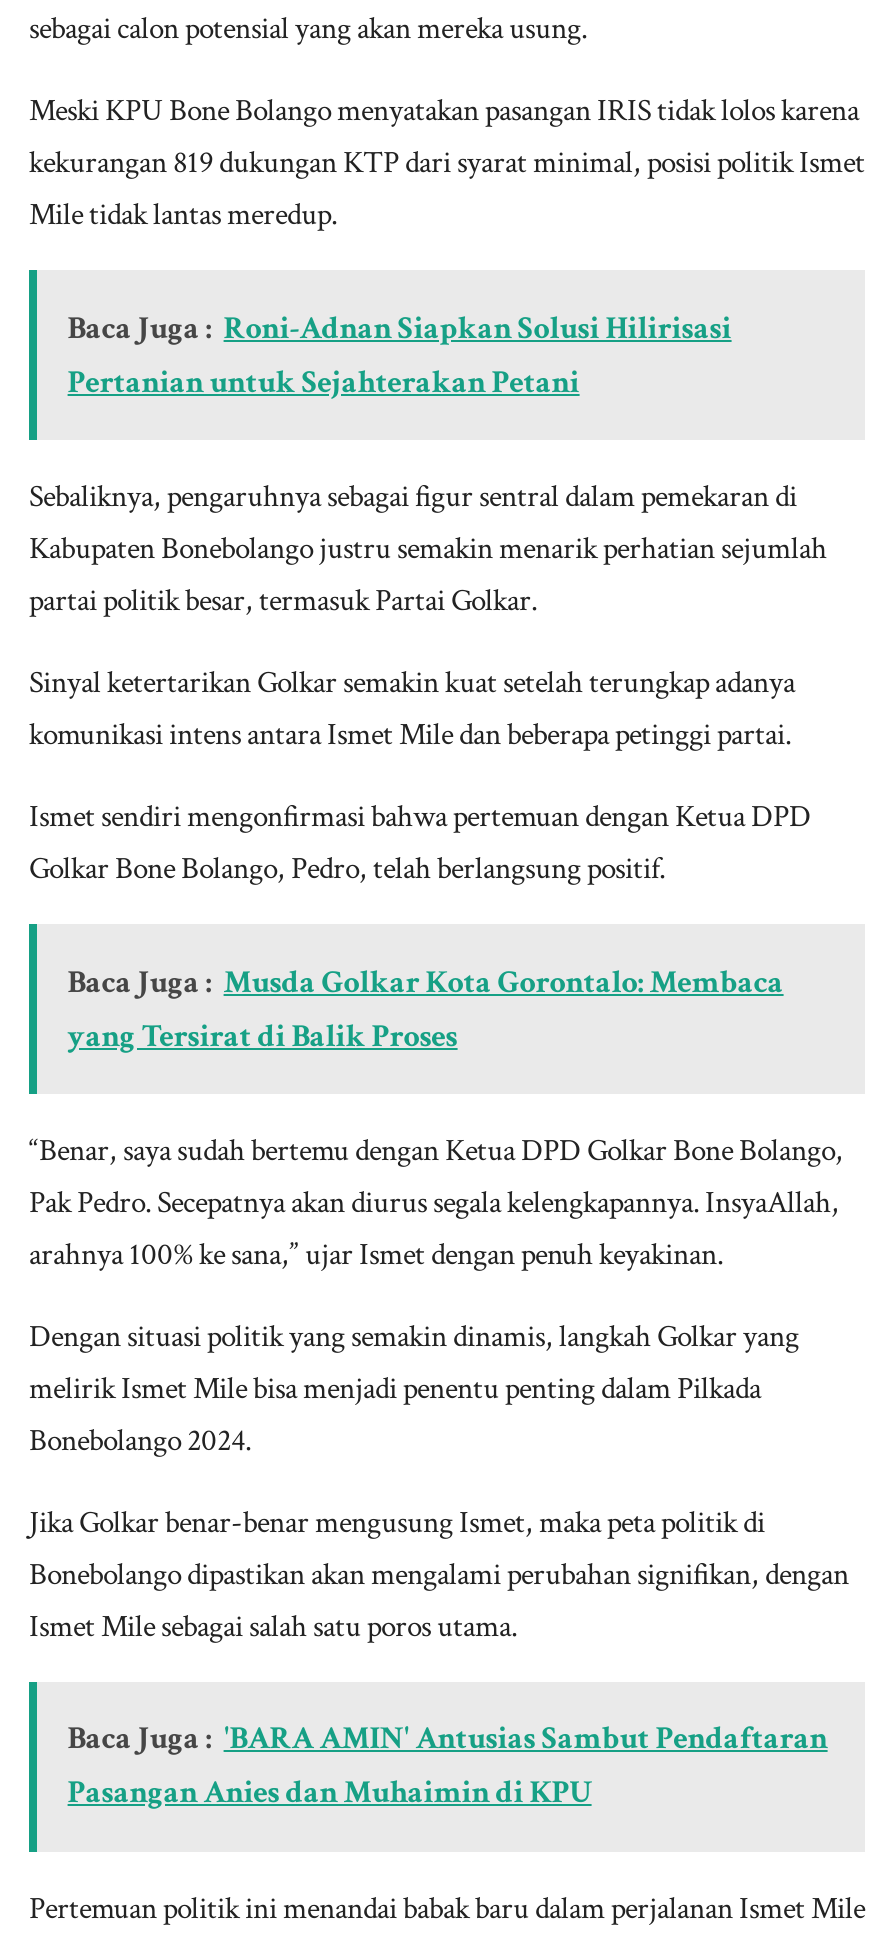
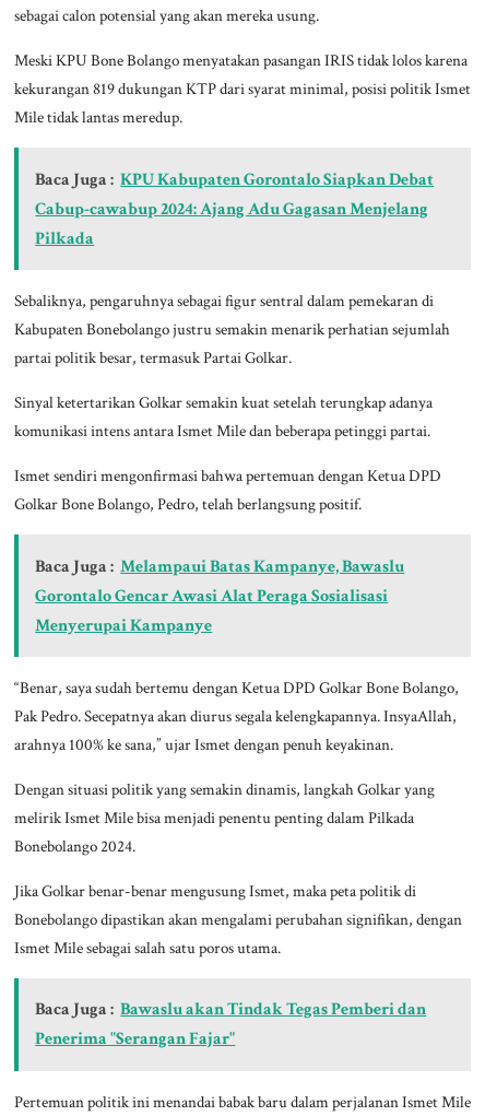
- Baca Juga : Roni-Adnan Siapkan Solusi Hilirisasi
- Pertanian untuk Sejahterakan Petani
+ Baca Juga : KPU Kabupaten Gorontalo Siapkan Debat
+ Cabup-cawabup 2024: Ajang Adu Gagasan Menjelang
+ Pilkada

- Baca Juga : Musda Golkar Kota Gorontalo: Membaca
- yang Tersirat di Balik Proses
+ Baca Juga : Melampaui Batas Kampanye, Bawaslu
+ Gorontalo Gencar Awasi Alat Peraga Sosialisasi
+ Menyerupai Kampanye

- Baca Juga : 'BARA AMIN' Antusias Sambut Pendaftaran
- Pasangan Anies dan Muhaimin di KPU
+ Baca Juga : Bawaslu akan Tindak Tegas Pemberi dan
+ Penerima "Serangan Fajar"
